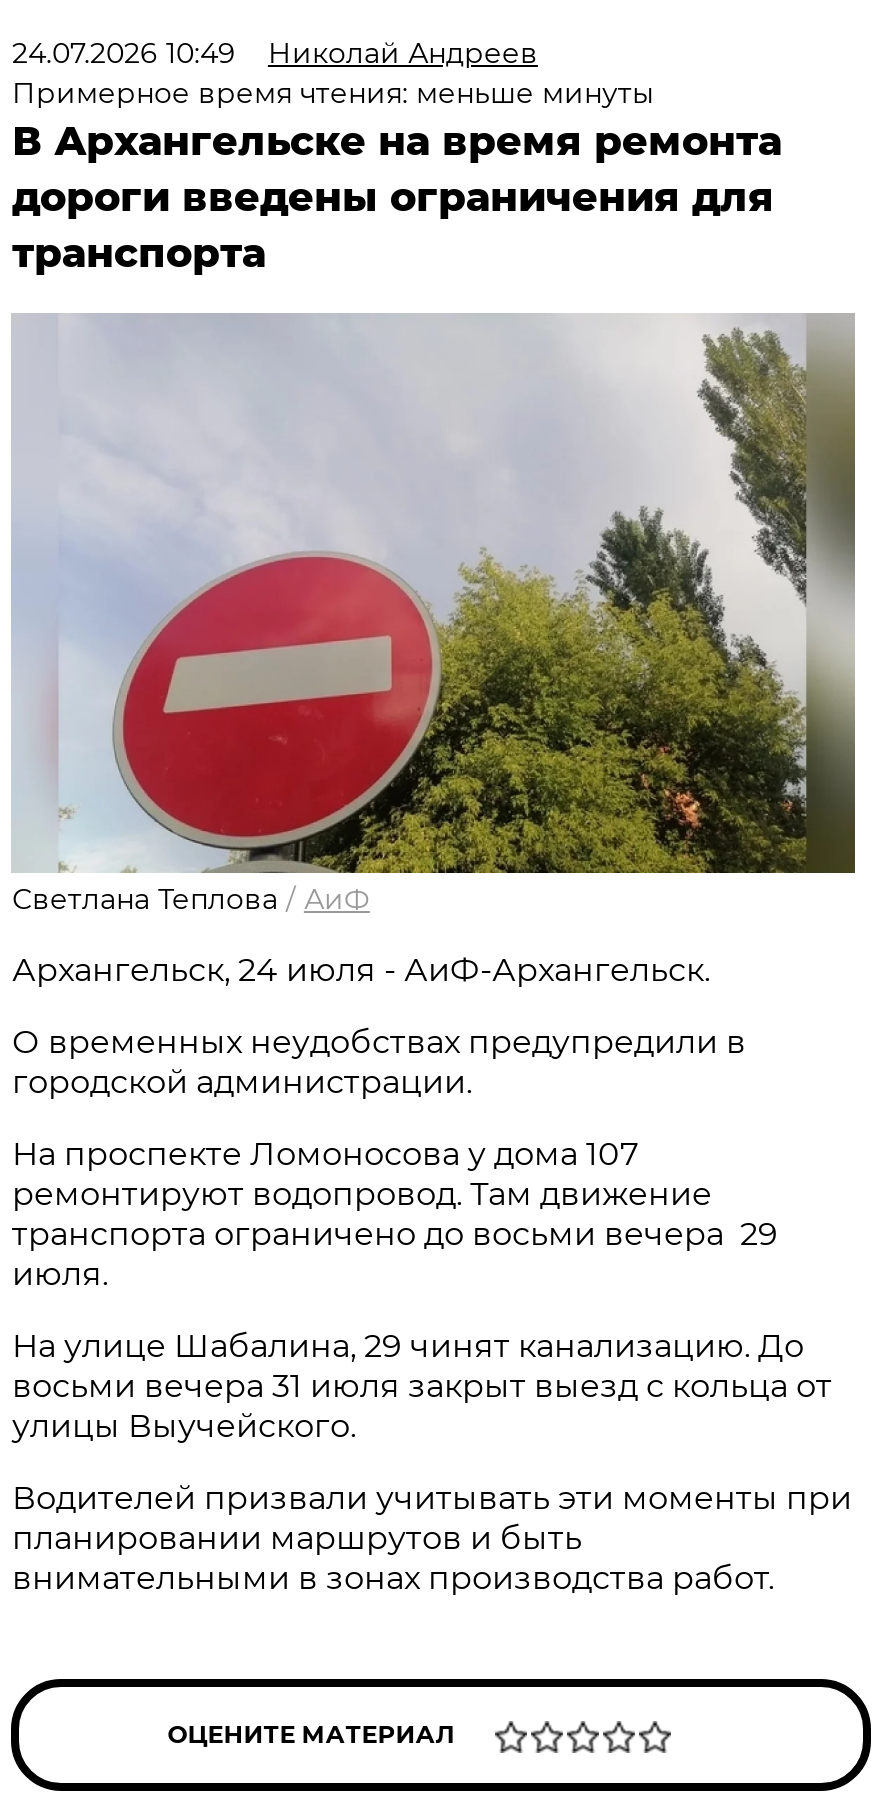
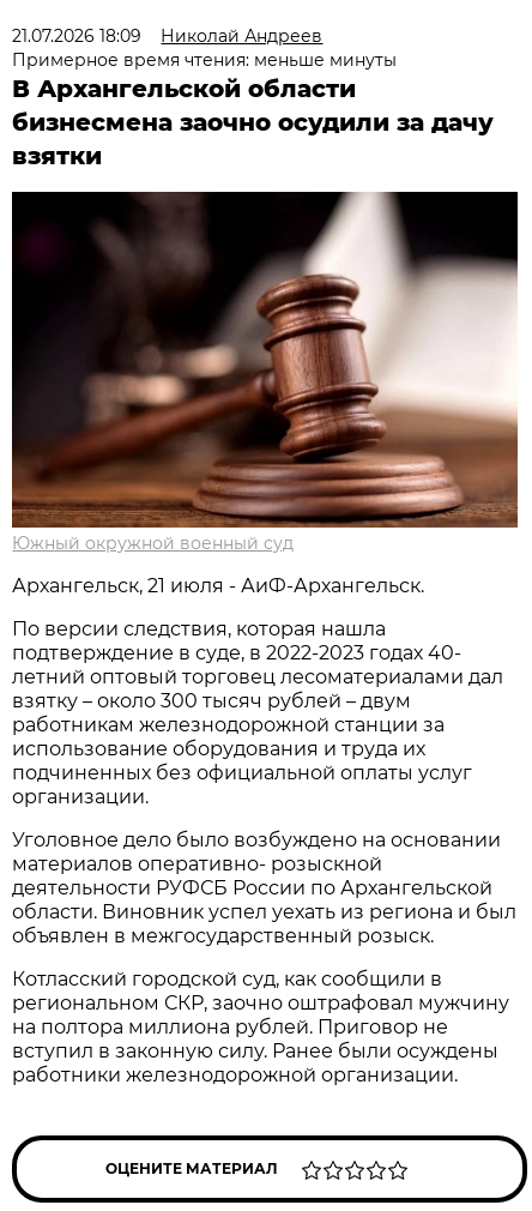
- 24.07.2026 10:49 Николай Андреев
+ 21.07.2026 18:09 Николай Андреев

- В Архангельске на время ремонта
- дороги введены ограничения для
- транспорта
+ В Архангельской области
+ бизнесмена заочно осудили за дачу
+ взятки

- [image]
- Светлана Теплова / АиФ
- Архангельск, 24 июля - АиФ-Архангельск.
- О временных неудобствах предупредили в
- городской администрации.
- На проспекте Ломоносова у дома 107
- ремонтируют водопровод. Там движение
- транспорта ограничено до восьми вечера 29
- июля.
- На улице Шабалина, 29 чинят канализацию. До
- восьми вечера 31 июля закрыт выезд с кольца от
- улицы Выучейского.
- Водителей призвали учитывать эти моменты при
- планировании маршрутов и быть
- внимательными в зонах производства работ.
+ [image]
+ Южный окружной военный суд
+ Архангельск, 21 июля - АиФ-Архангельск.
+ По версии следствия, которая нашла
+ подтверждение в суде, в 2022-2023 годах 40-
+ летний оптовый торговец лесоматериалами дал
+ взятку – около 300 тысяч рублей – двум
+ работникам железнодорожной станции за
+ использование оборудования и труда их
+ подчиненных без официальной оплаты услуг
+ организации.
+ Уголовное дело было возбуждено на основании
+ материалов оперативно- розыскной
+ деятельности РУФСБ России по Архангельской
+ области. Виновник успел уехать из региона и был
+ объявлен в межгосударственный розыск.
+ Котласский городской суд, как сообщили в
+ региональном СКР, заочно оштрафовал мужчину
+ на полтора миллиона рублей. Приговор не
+ вступил в законную силу. Ранее были осуждены
+ работники железнодорожной организации.
